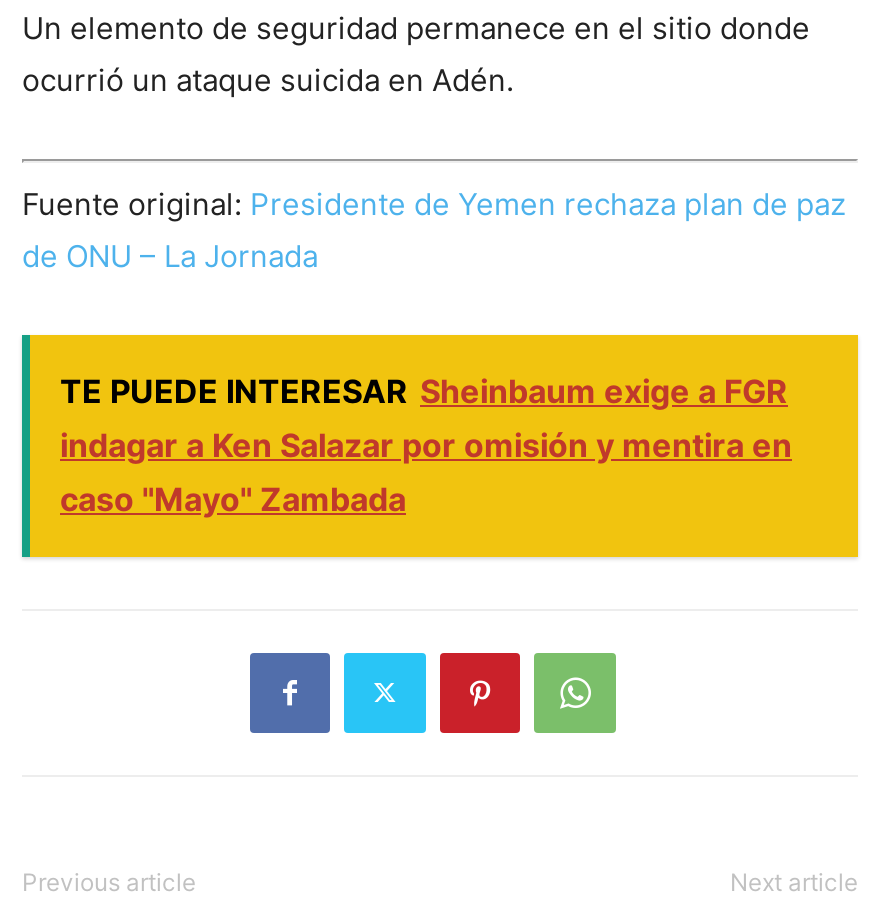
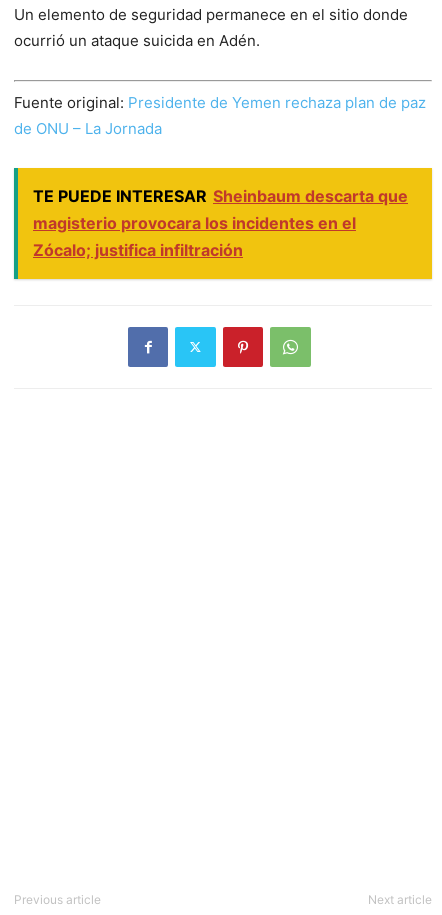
- TE PUEDE INTERESAR Sheinbaum exige a FGR
- indagar a Ken Salazar por omisión y mentira en
- caso "Mayo" Zambada
+ TE PUEDE INTERESAR Sheinbaum descarta que
+ magisterio provocara los incidentes en el
+ Zócalo; justifica infiltración
